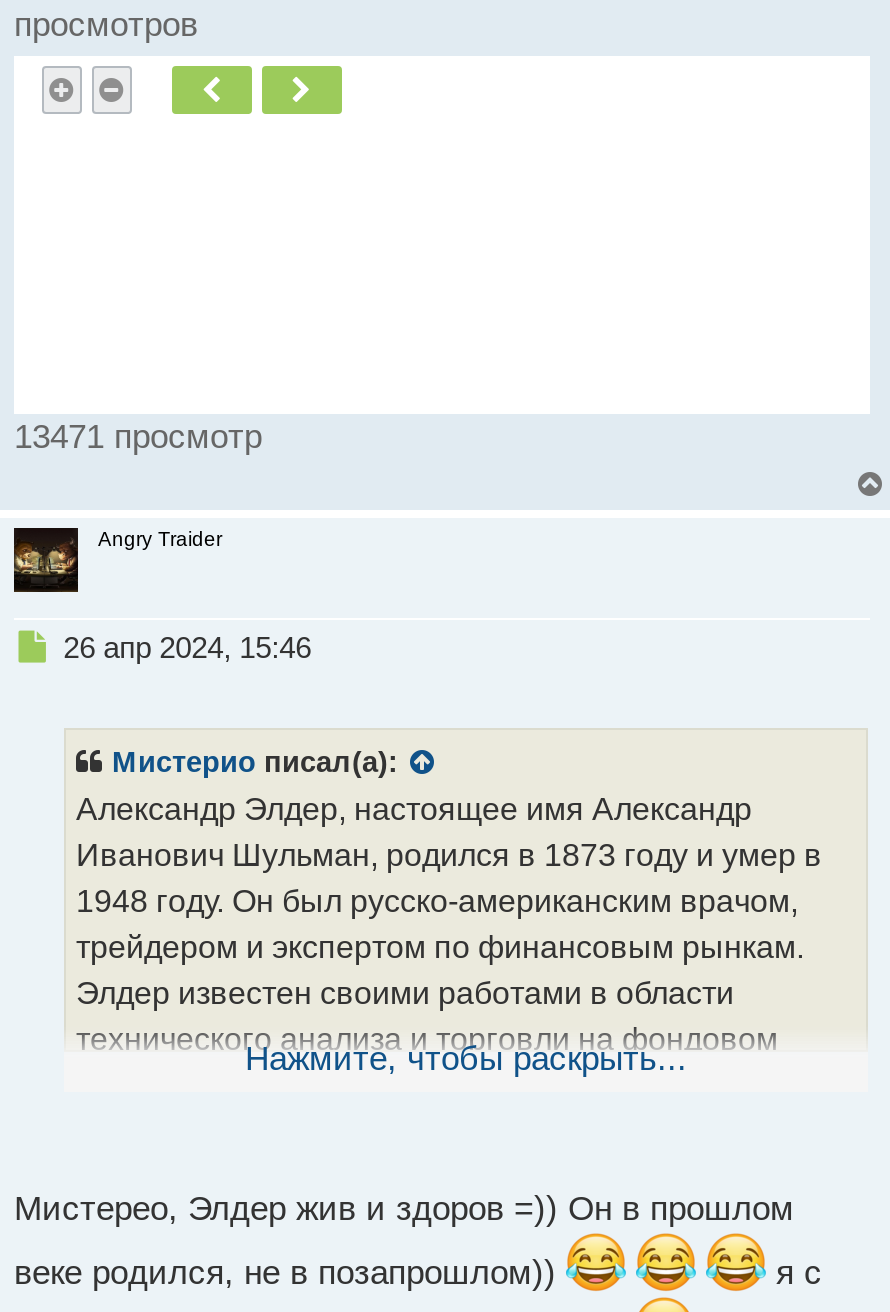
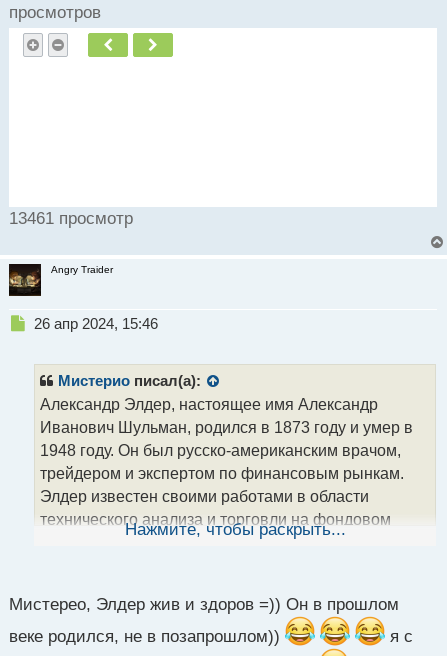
- 13471 просмотр
+ 13461 просмотр
